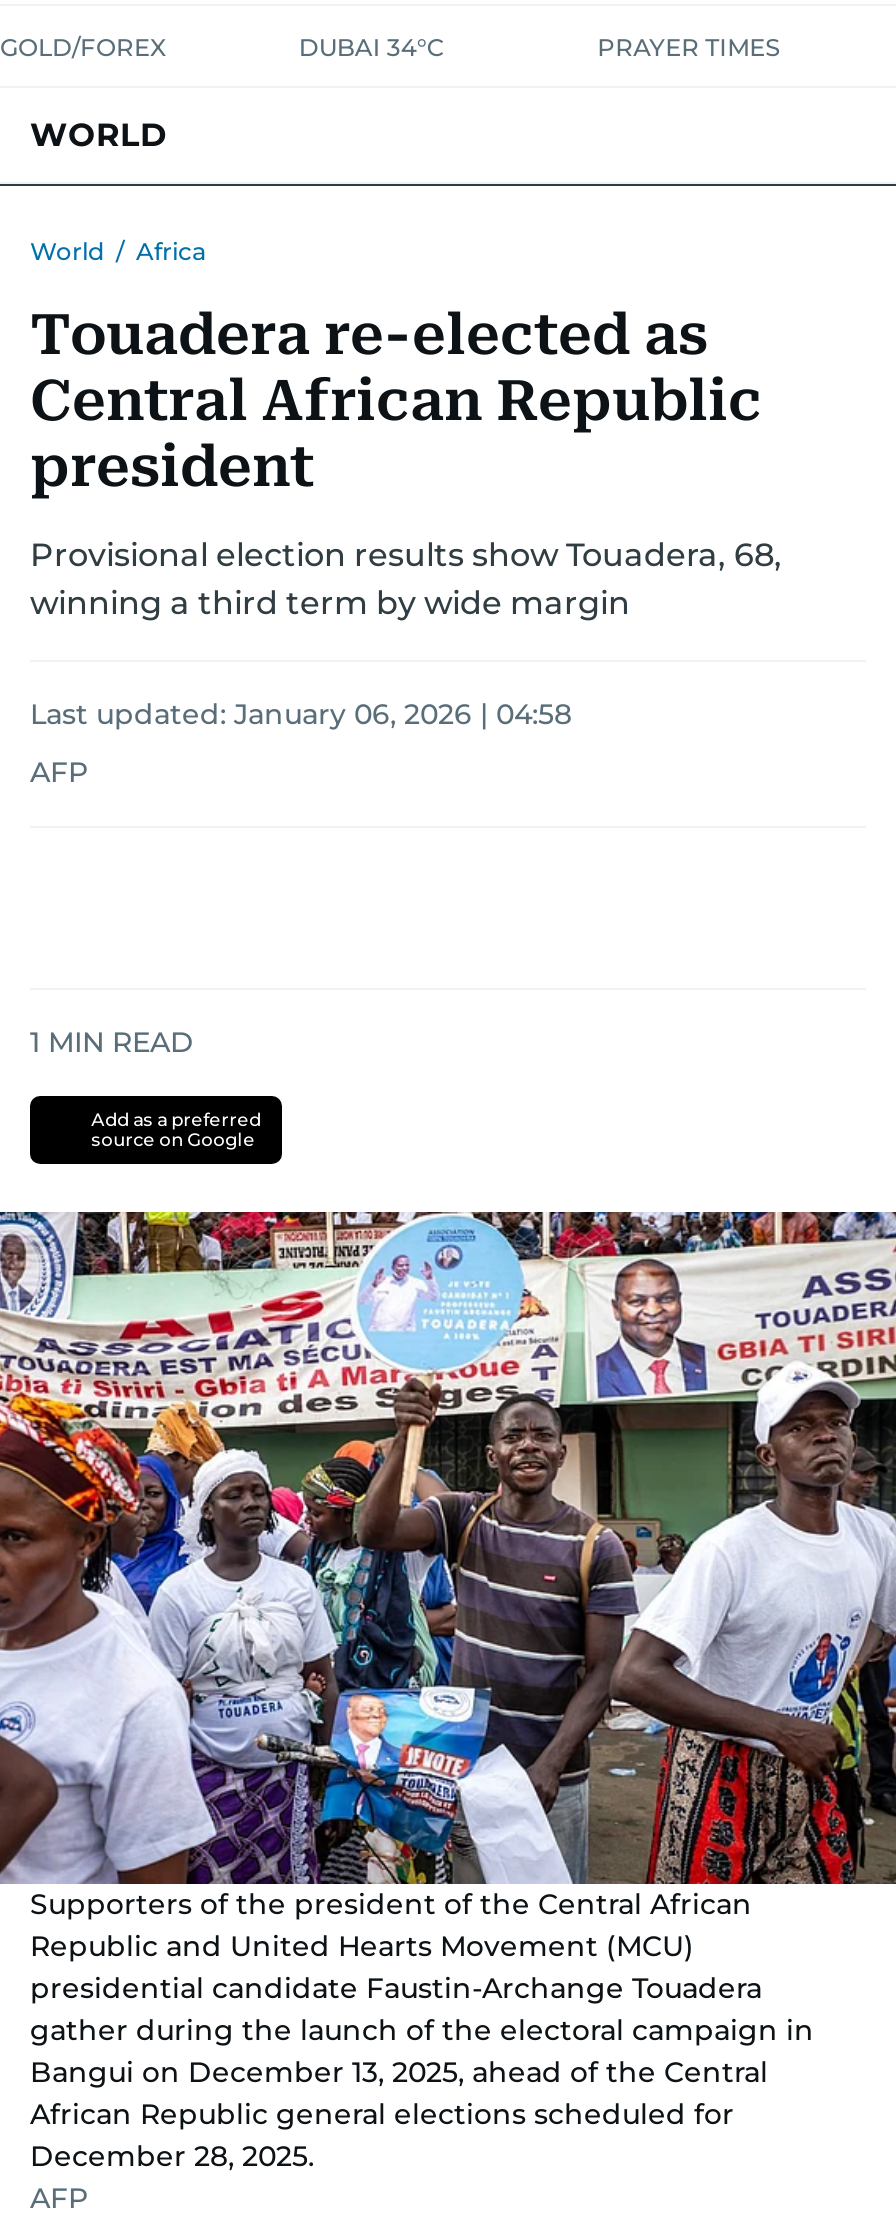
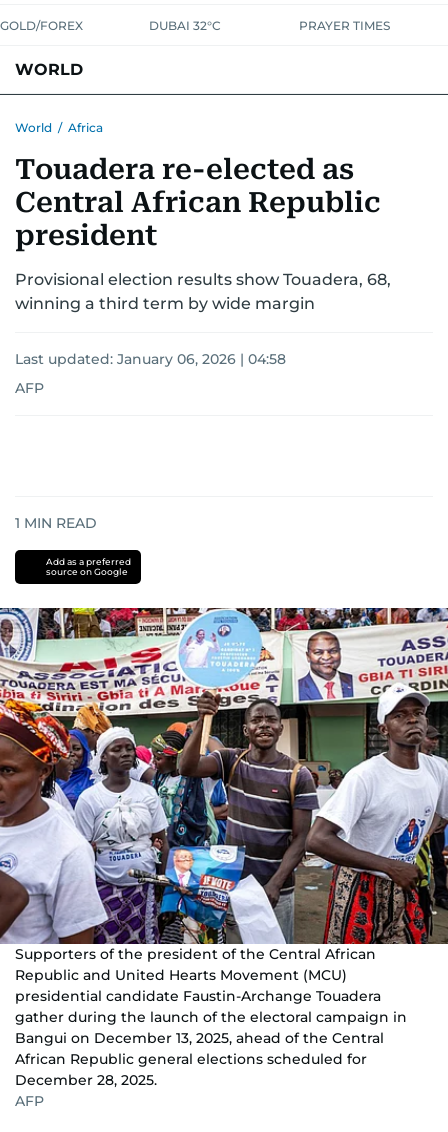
- DUBAI 34°C
+ DUBAI 32°C
